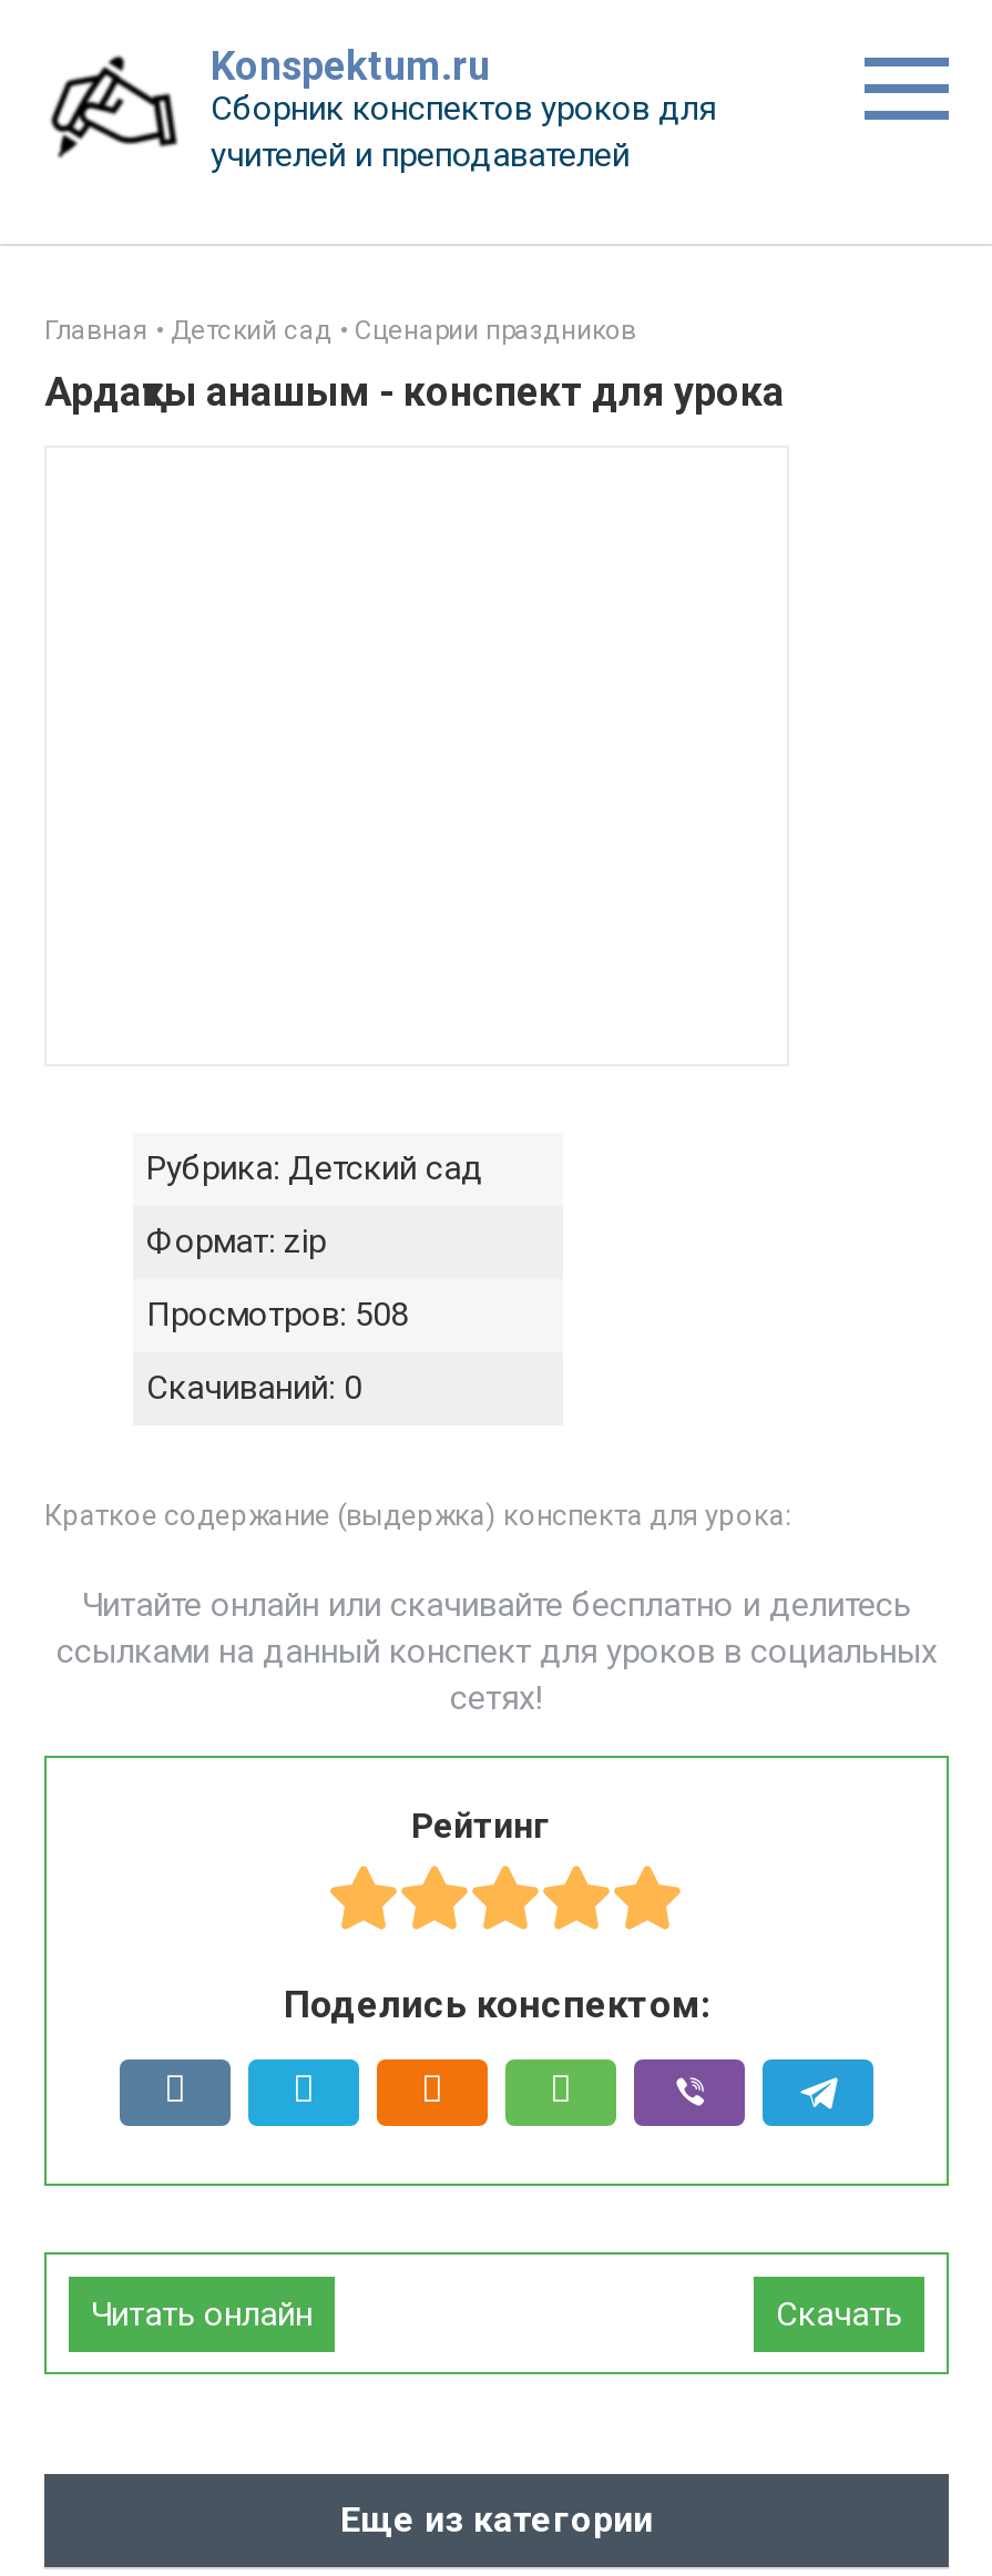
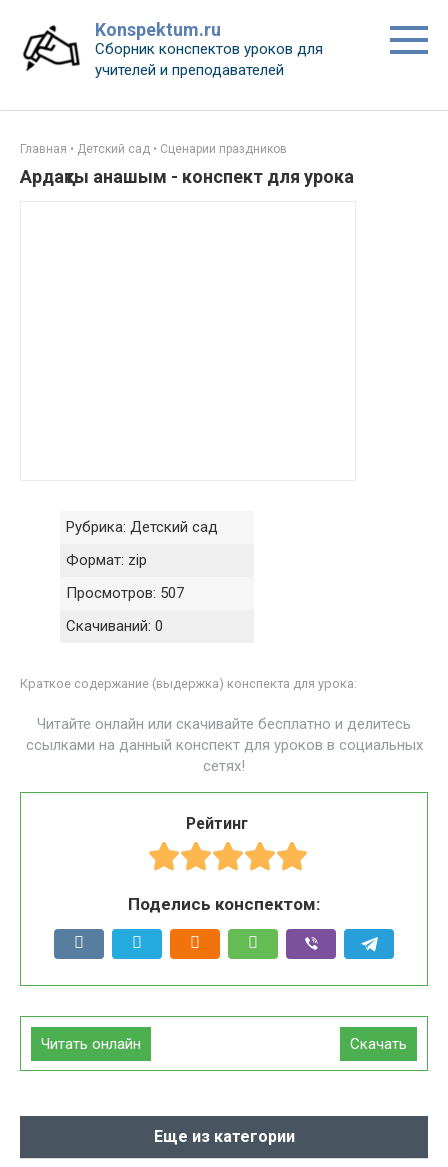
- Просмотров: 508
+ Просмотров: 507
